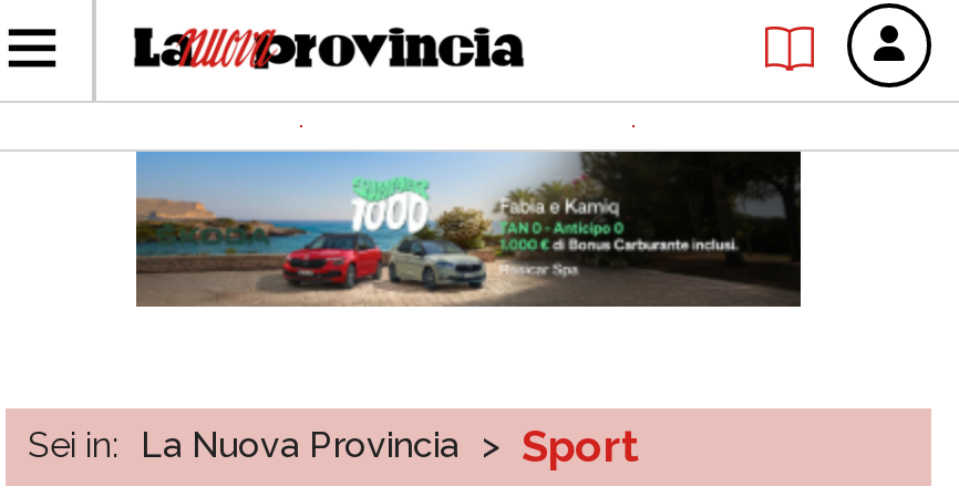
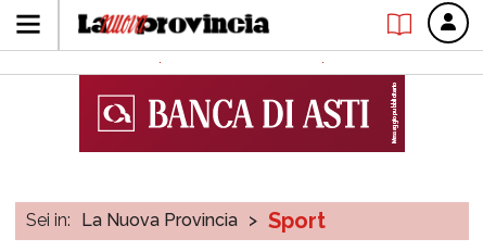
- [image]
+ [image]
